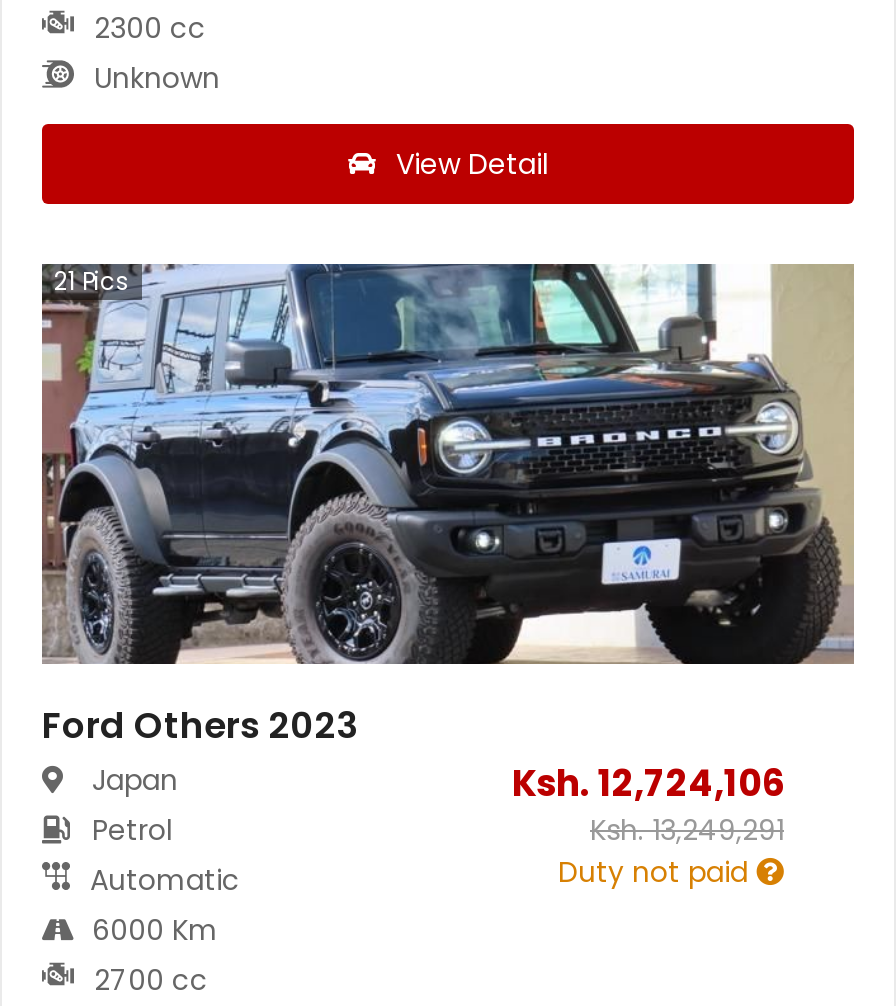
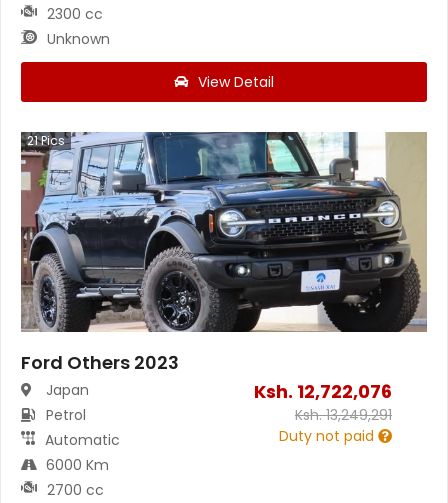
- Ksh. 12,724,106
+ Ksh. 12,722,076
